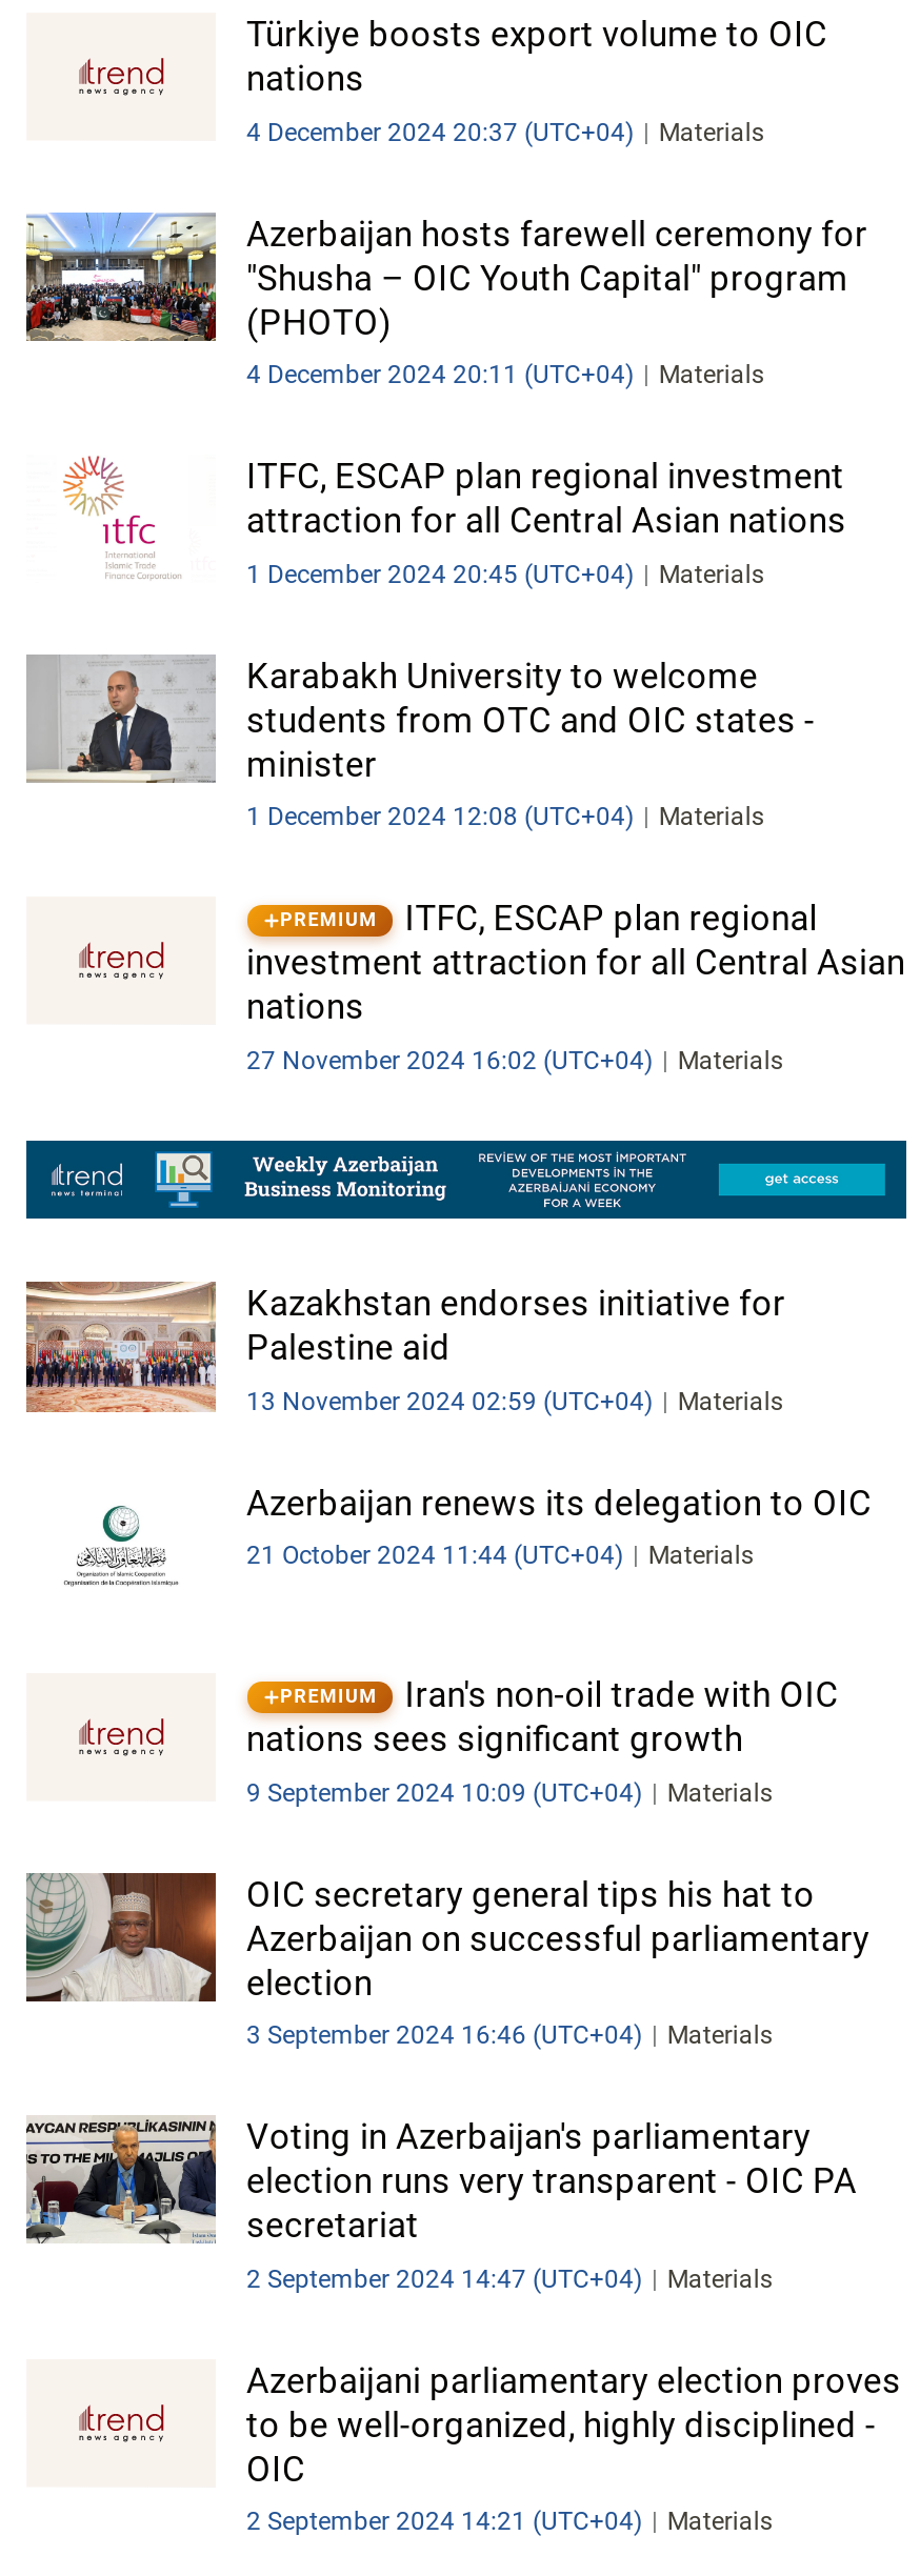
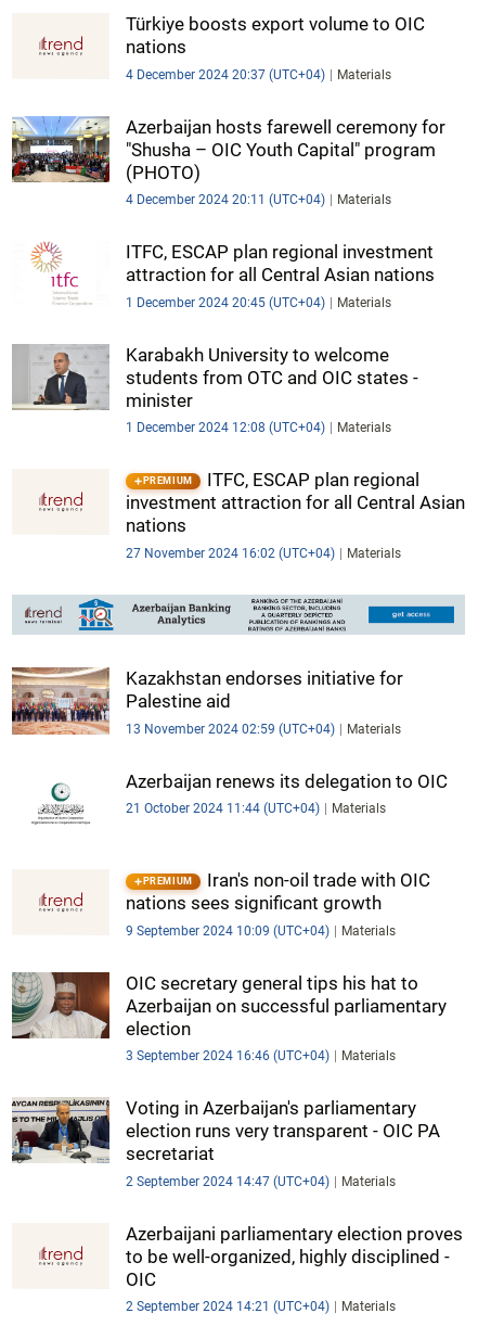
- [image]
+ [image]
